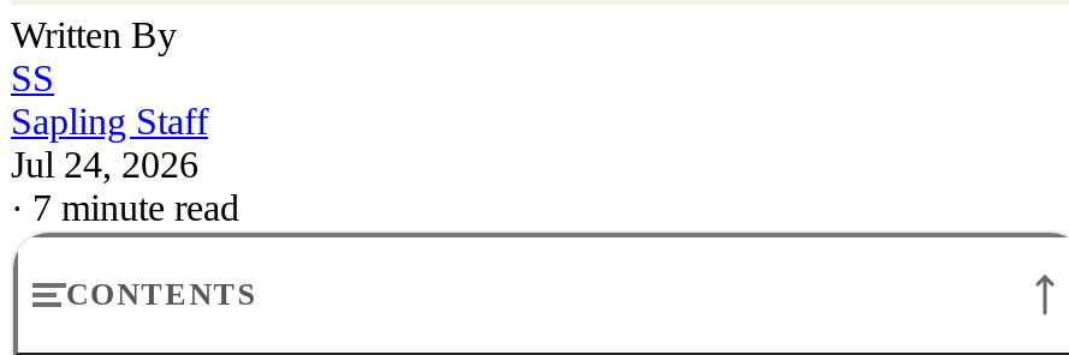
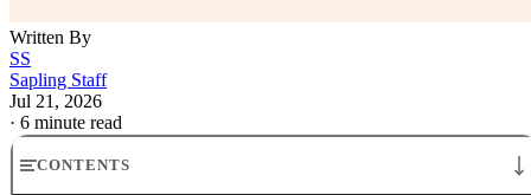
- Jul 24, 2026
+ Jul 21, 2026

- · 7 minute read
+ · 6 minute read
